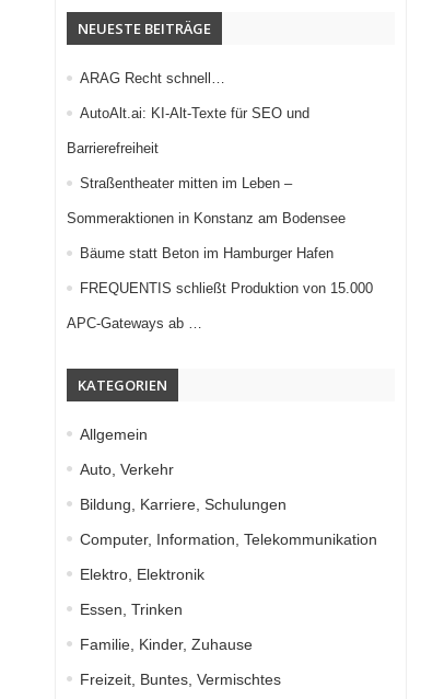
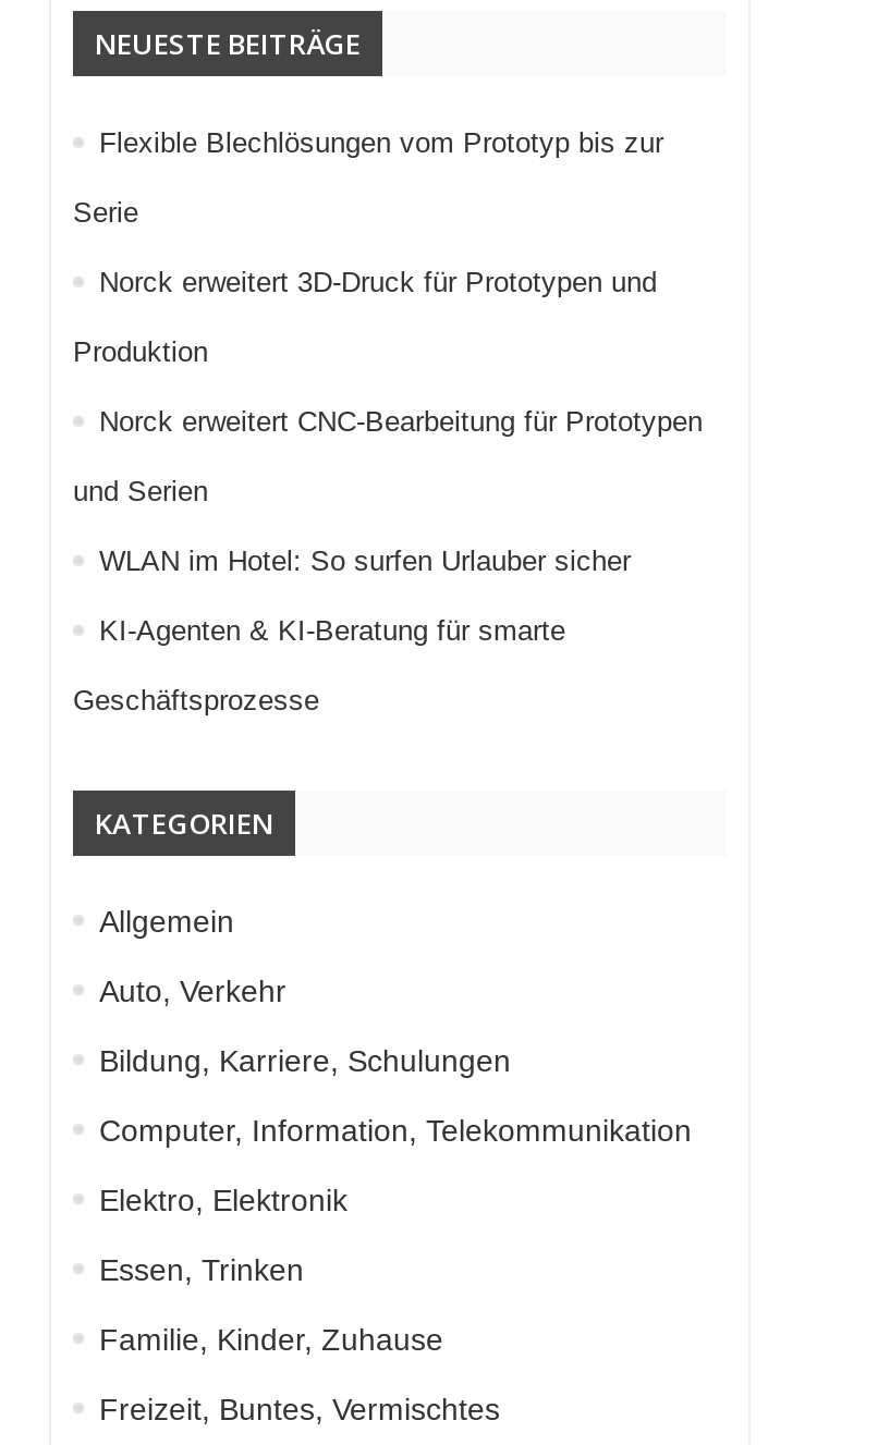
- ARAG Recht schnell…
- AutoAlt.ai: KI-Alt-Texte für SEO und
- Barrierefreiheit
- Straßentheater mitten im Leben –
- Sommeraktionen in Konstanz am Bodensee
- Bäume statt Beton im Hamburger Hafen
- FREQUENTIS schließt Produktion von 15.000
- APC-Gateways ab …
+ Flexible Blechlösungen vom Prototyp bis zur
+ Serie
+ Norck erweitert 3D-Druck für Prototypen und
+ Produktion
+ Norck erweitert CNC-Bearbeitung für Prototypen
+ und Serien
+ WLAN im Hotel: So surfen Urlauber sicher
+ KI-Agenten & KI-Beratung für smarte
+ Geschäftsprozesse
